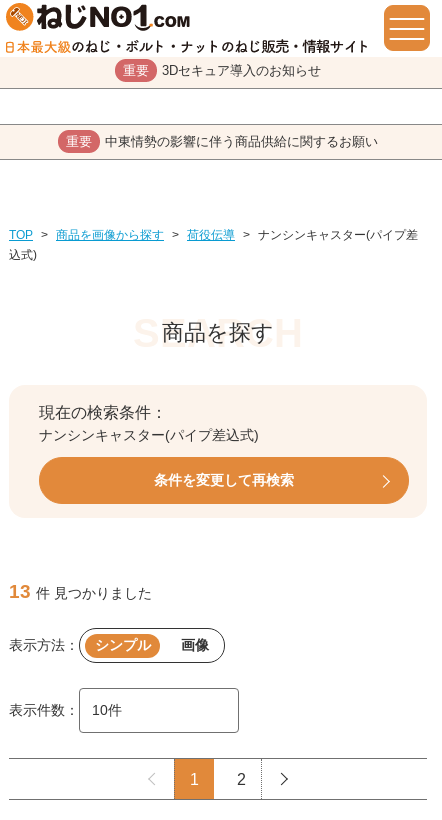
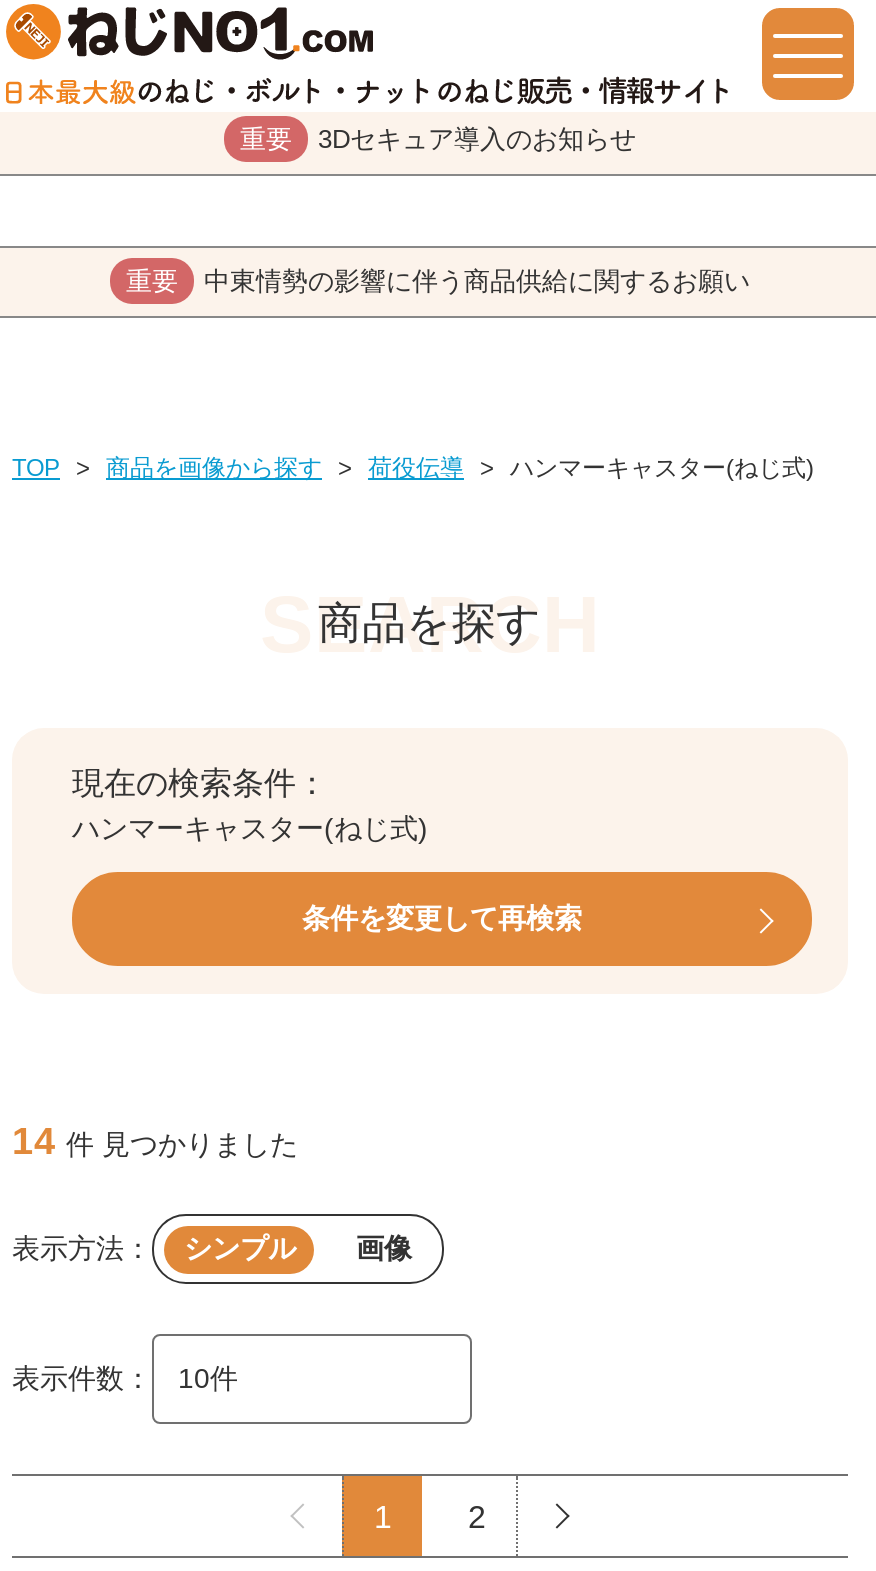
- TOP > 商品を画像から探す > 荷役伝導 > ナンシンキャスター(パイプ差
- 込式)
+ TOP > 商品を画像から探す > 荷役伝導 > ハンマーキャスター(ねじ式)

- ナンシンキャスター(パイプ差込式)
+ ハンマーキャスター(ねじ式)

- 13 件 見つかりました
+ 14 件 見つかりました
